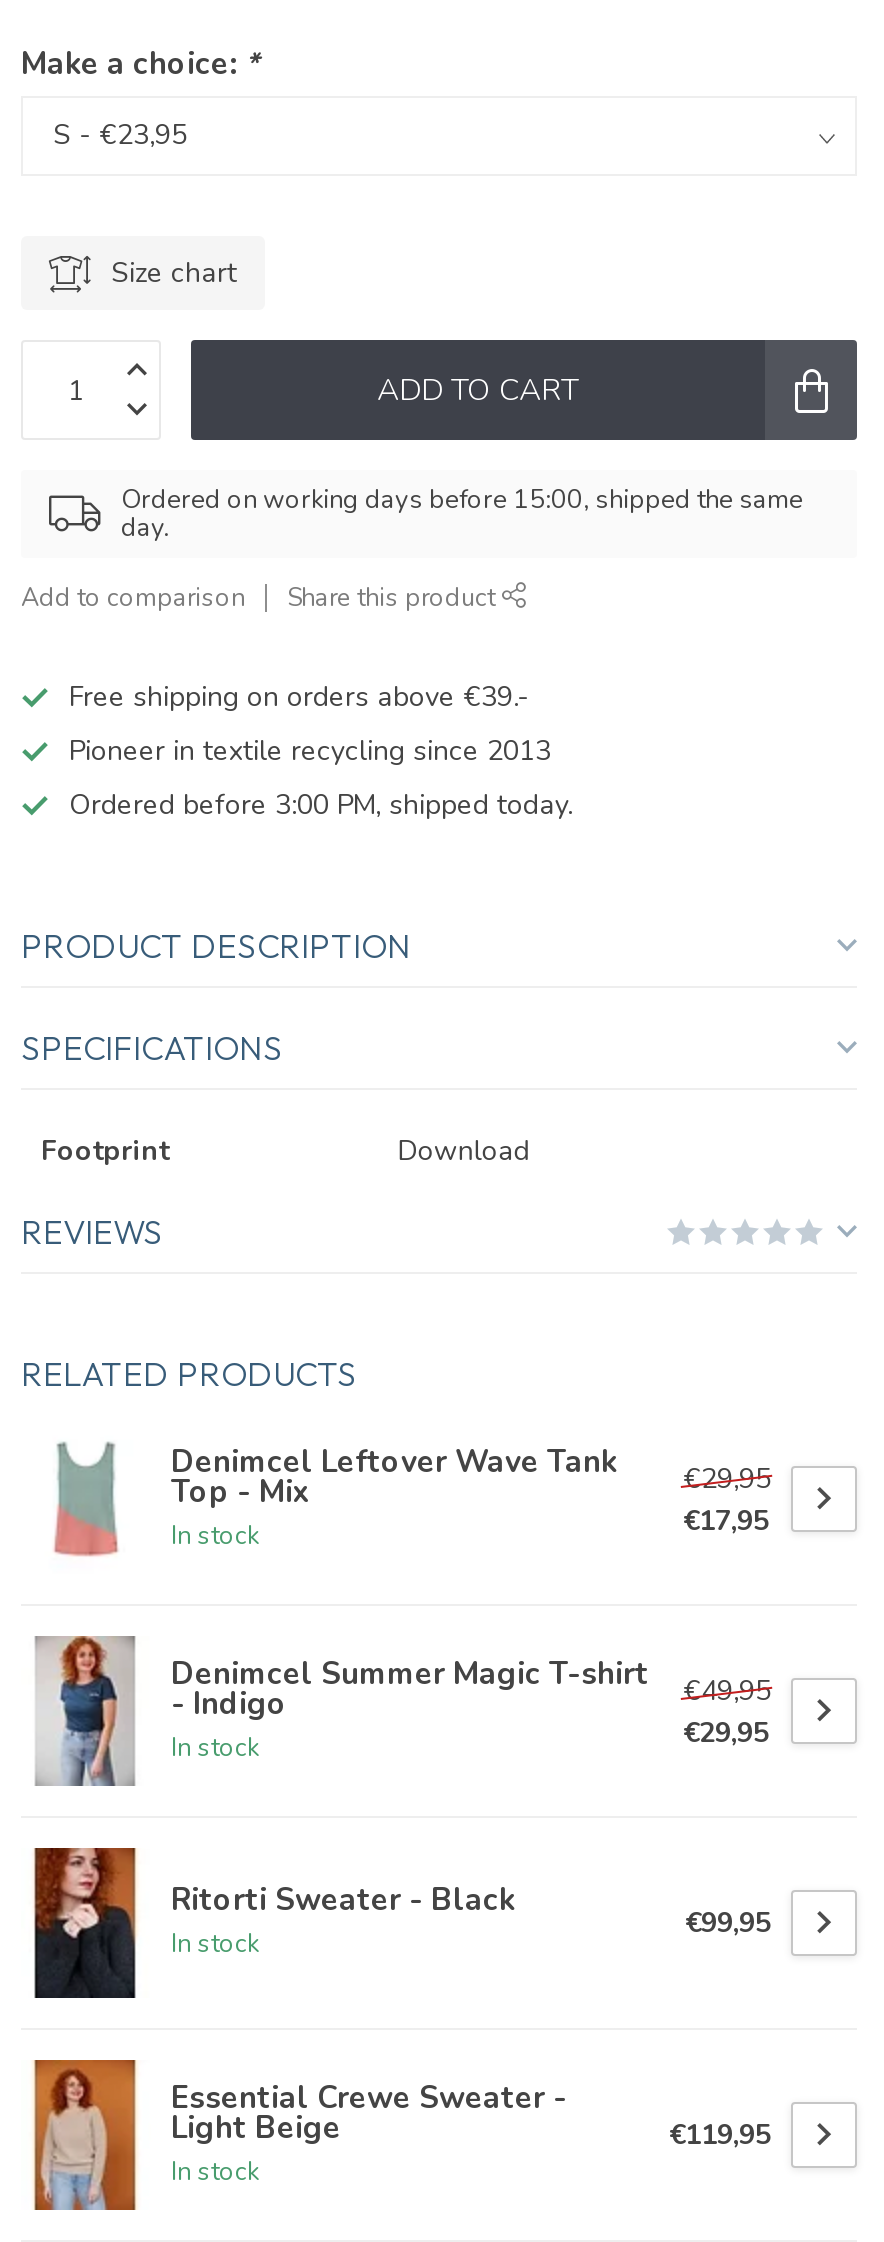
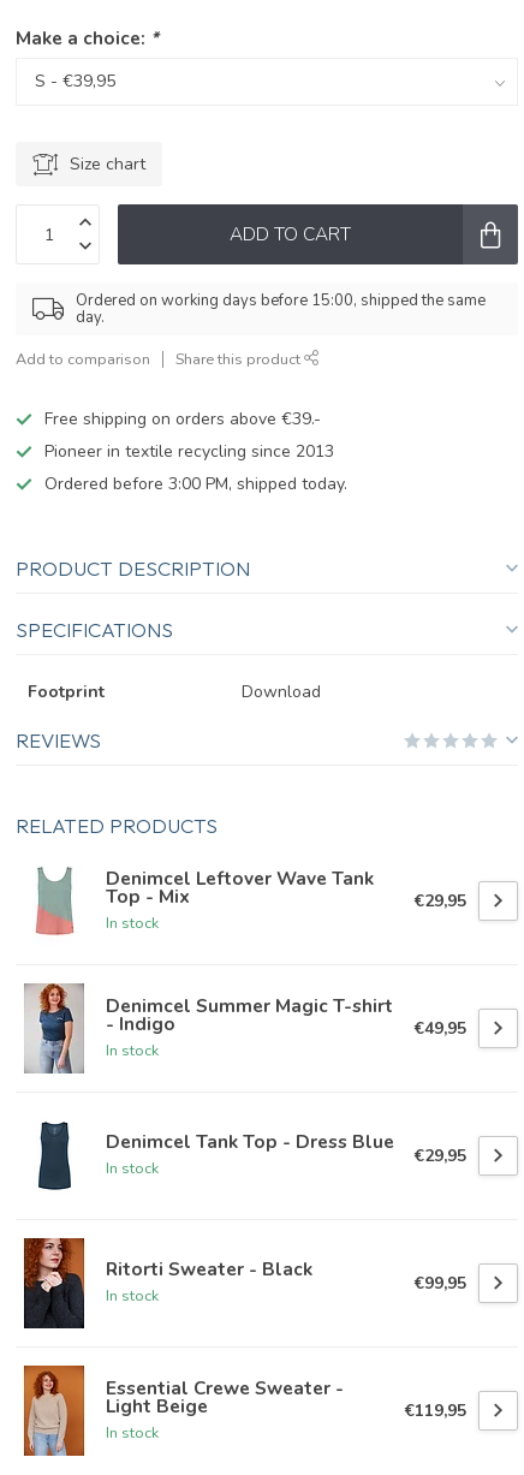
- €17,95

+ [image]
+ Denimcel Tank Top - Dress Blue
+ In stock
